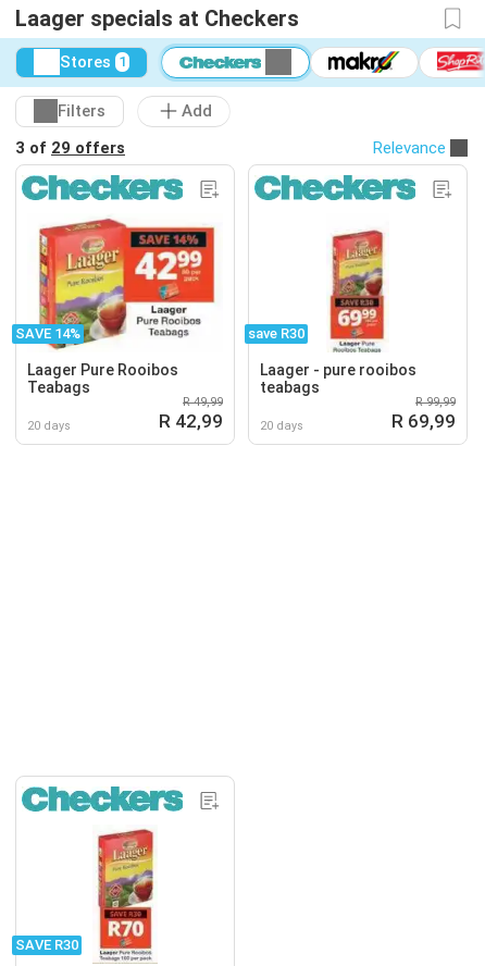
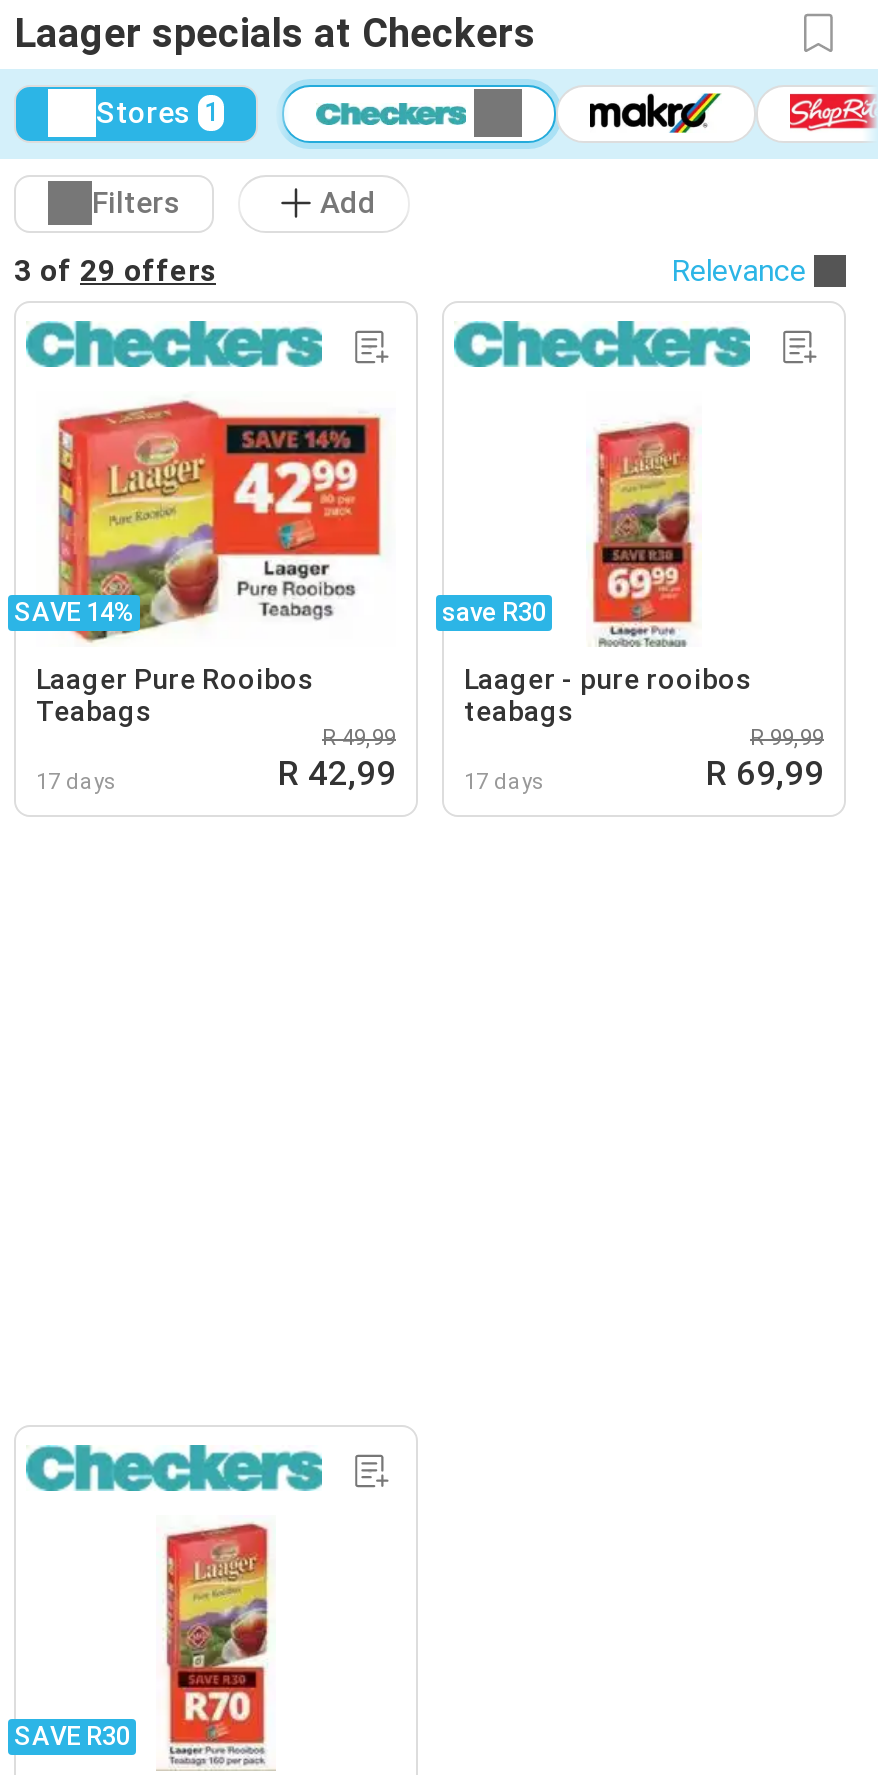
- 20 days
+ 17 days

- 20 days
+ 17 days
